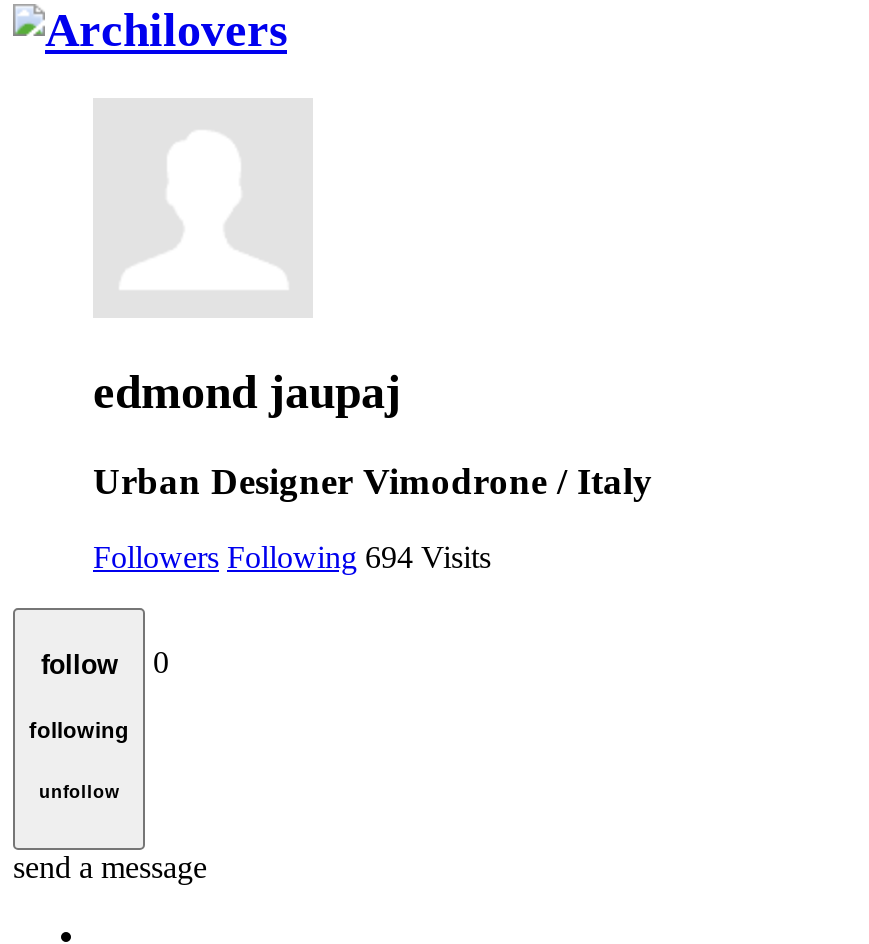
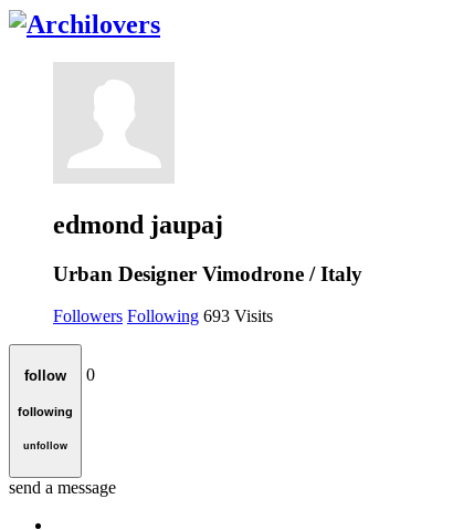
- Followers Following 694 Visits
+ Followers Following 693 Visits
